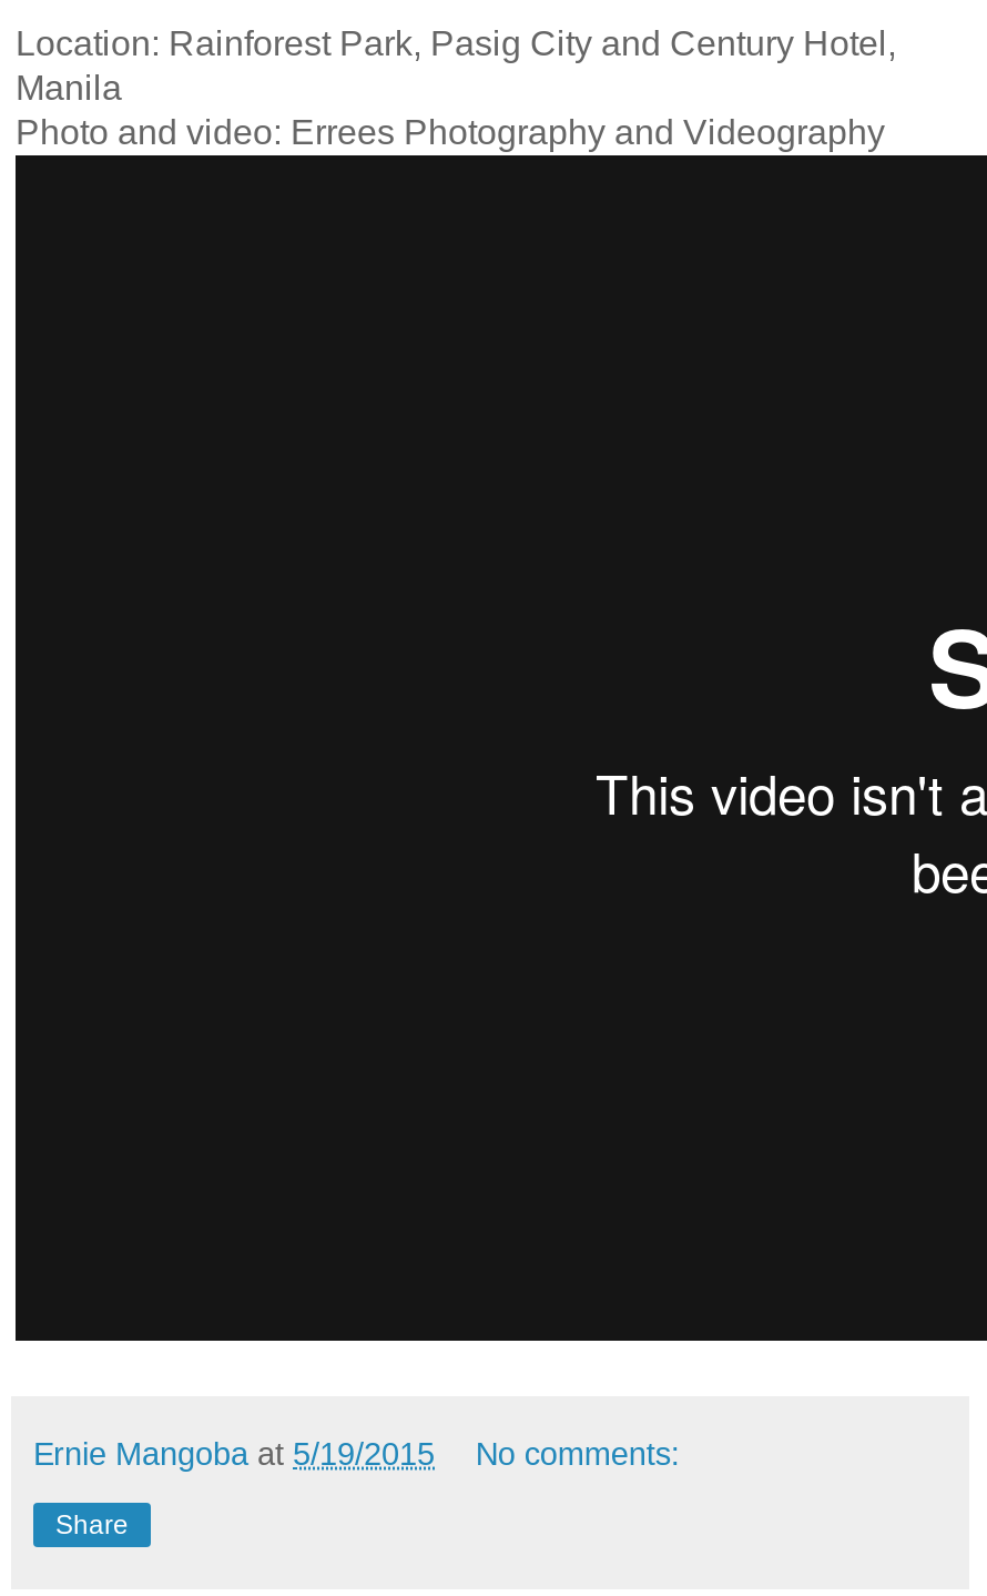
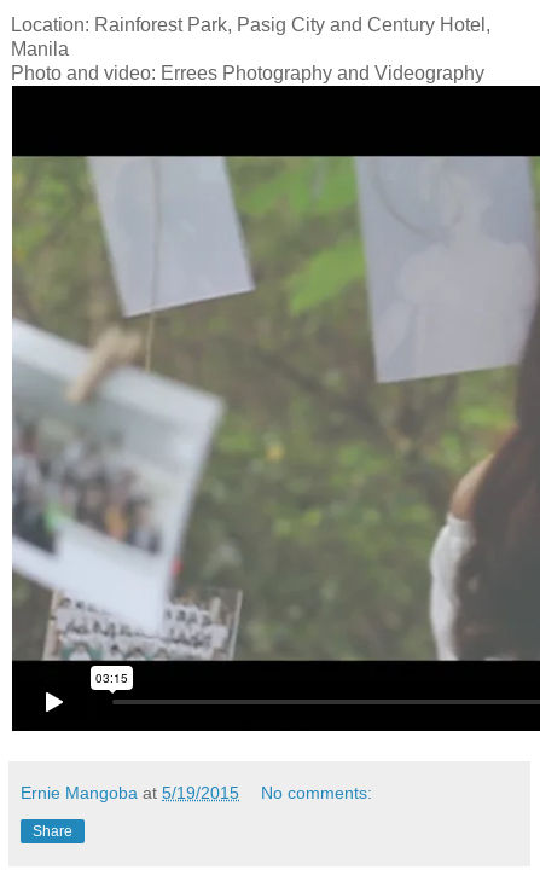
+ [image]
